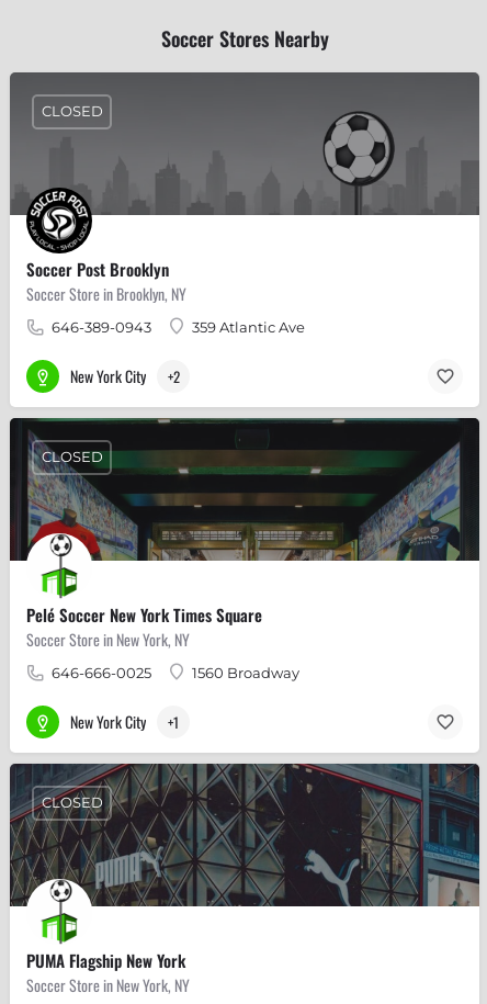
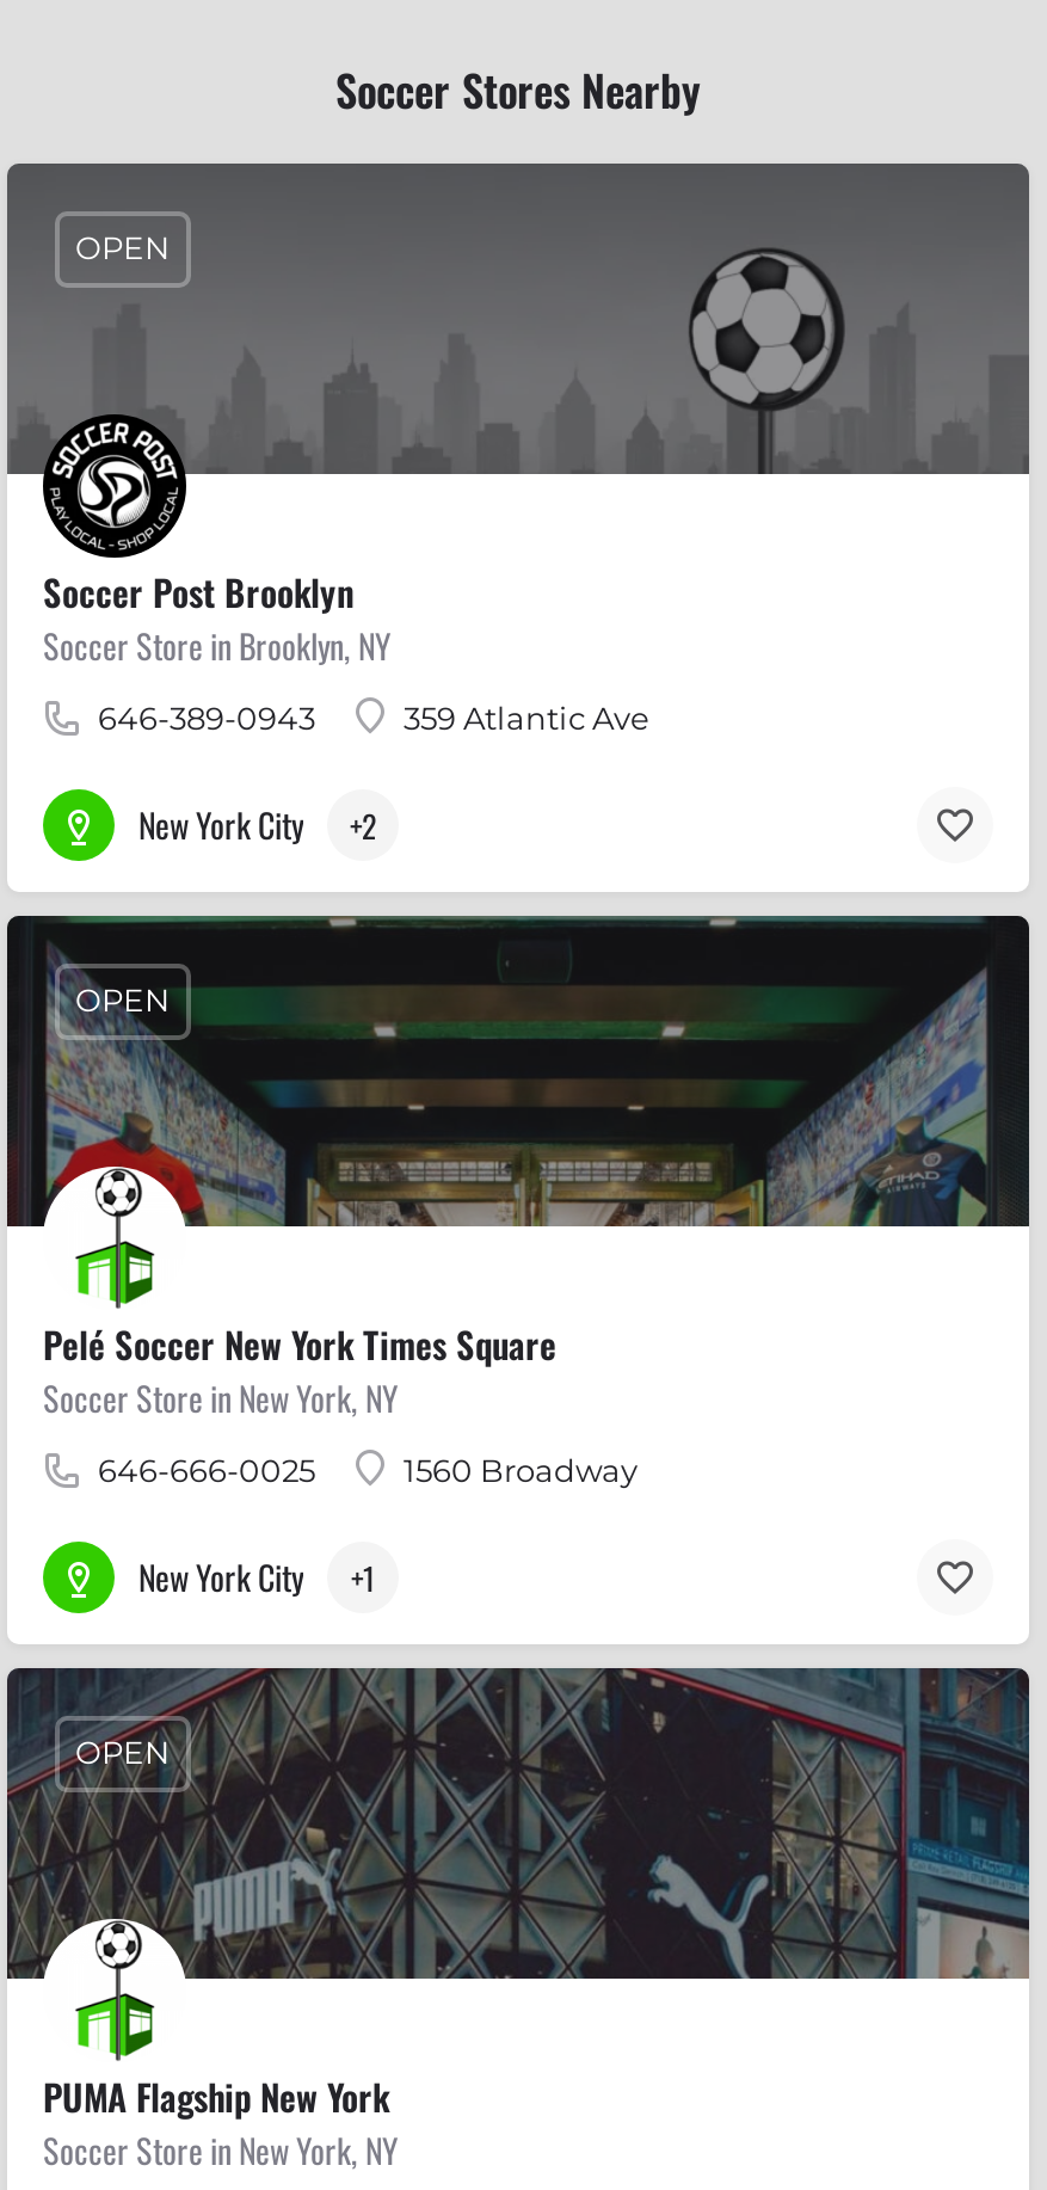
- CLOSED
+ OPEN

- CLOSED
+ OPEN

- CLOSED
+ OPEN
